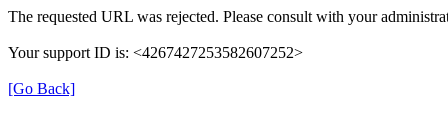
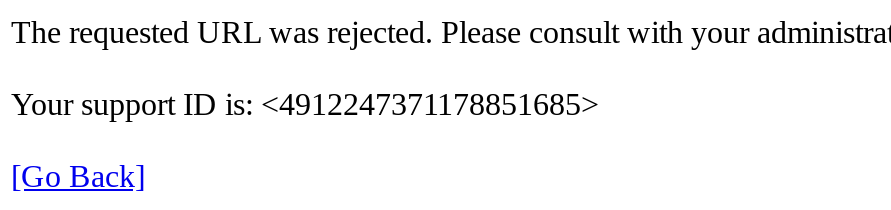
- Your support ID is: <4267427253582607252>
+ Your support ID is: <4912247371178851685>
